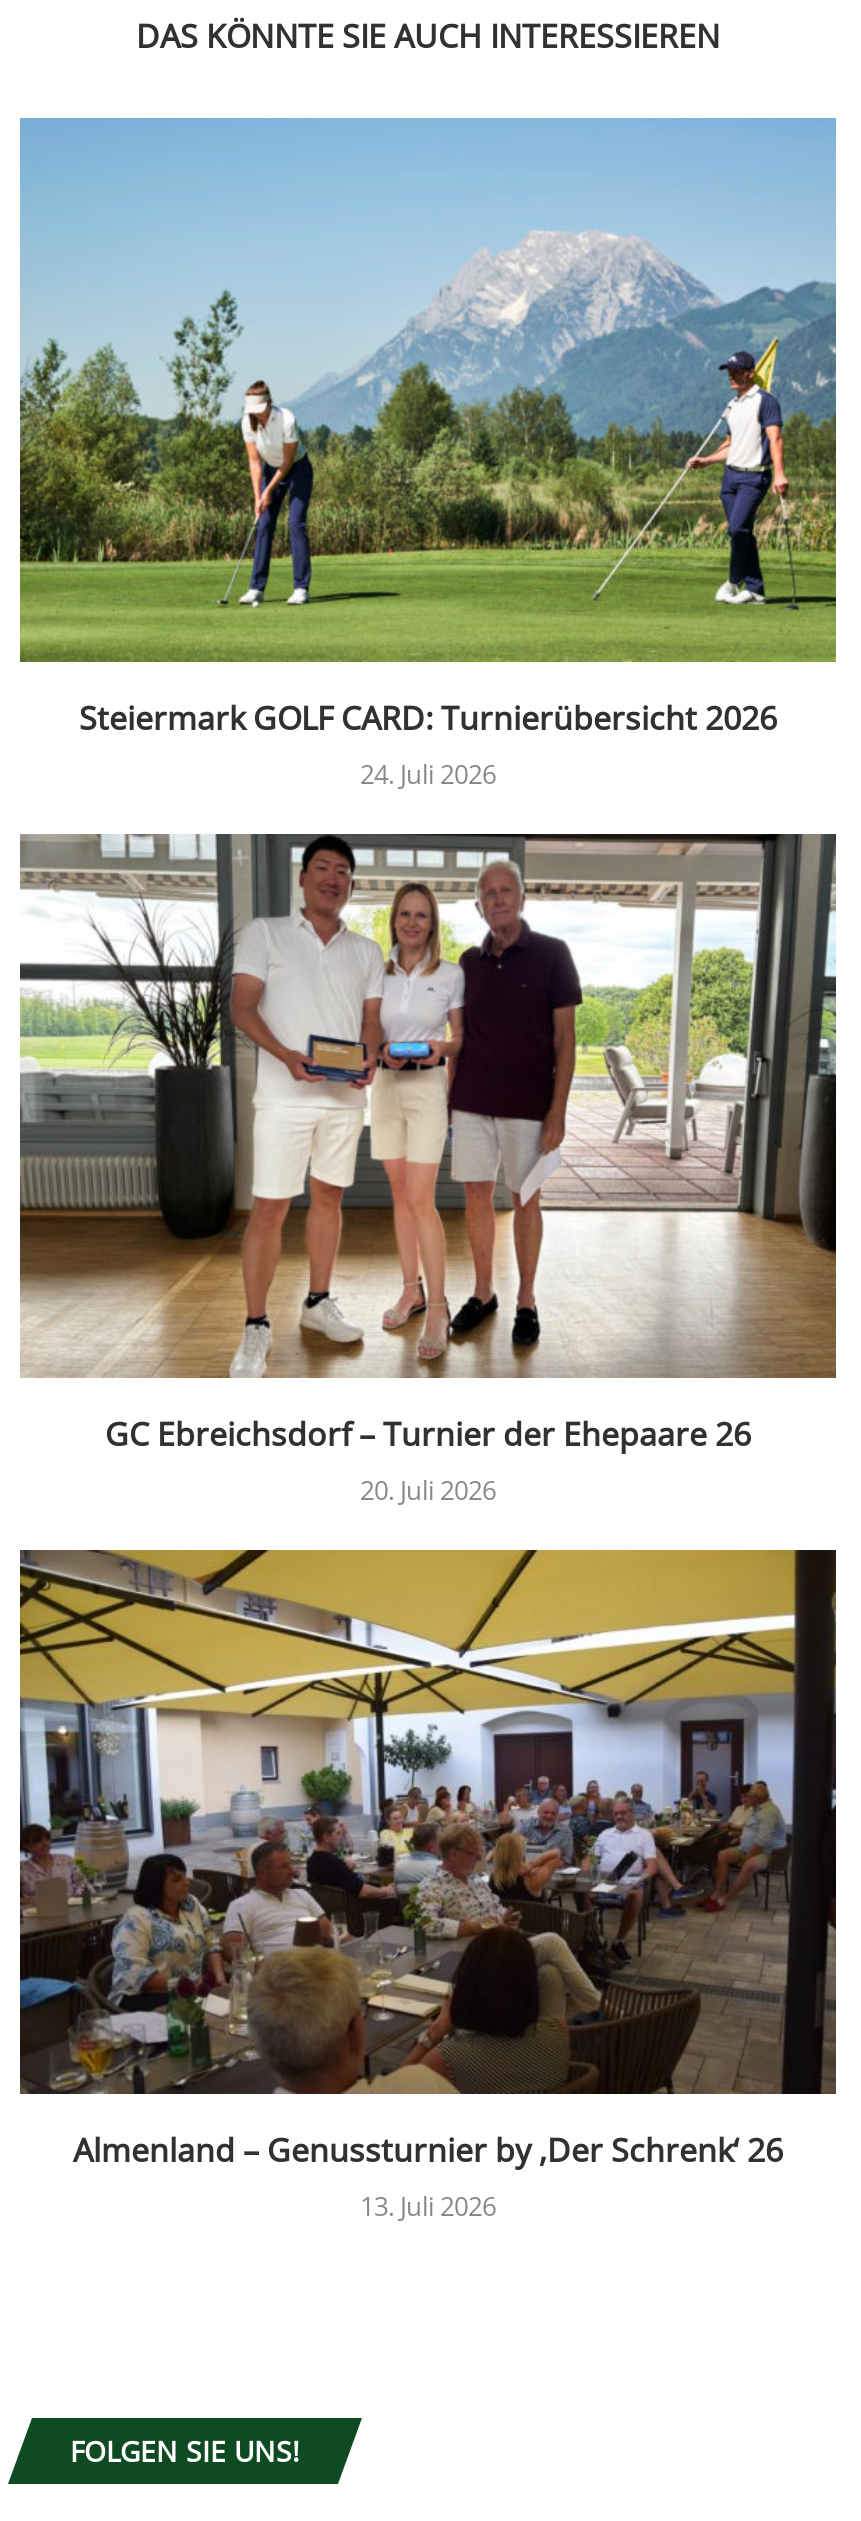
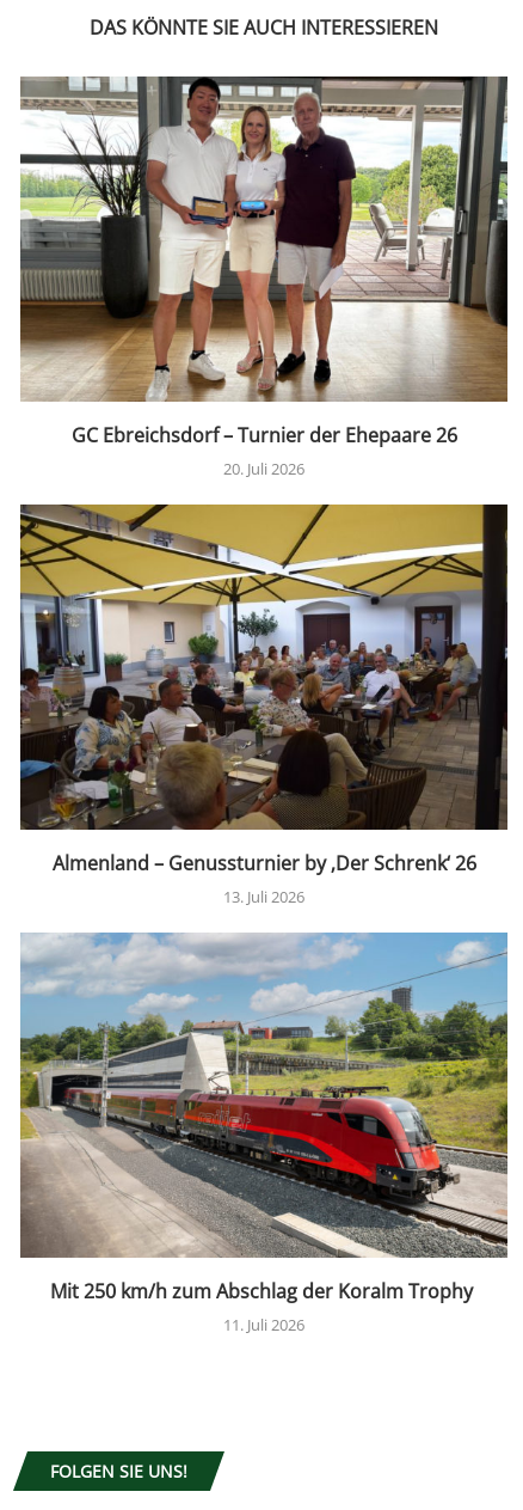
- [image]
- Steiermark GOLF CARD: Turnierübersicht 2026
- 24. Juli 2026

moved up: [image] | GC Ebreichsdorf – Turnier der Ehepaare 26 | 20. Juli 2026 | Almenland – Genussturnier by ‚Der Schrenk‘ 26 | 13. Juli 2026

+ [image]
+ Mit 250 km/h zum Abschlag der Koralm Trophy
+ 11. Juli 2026
